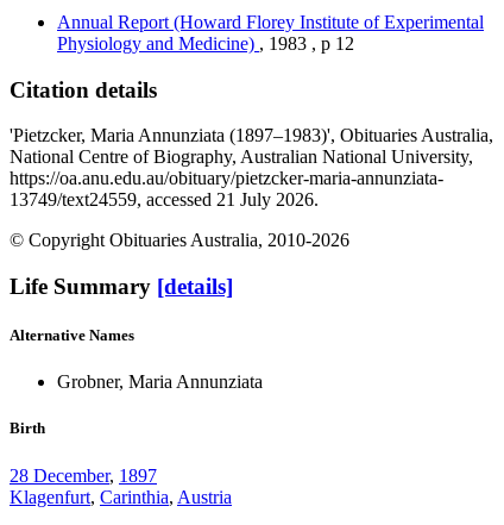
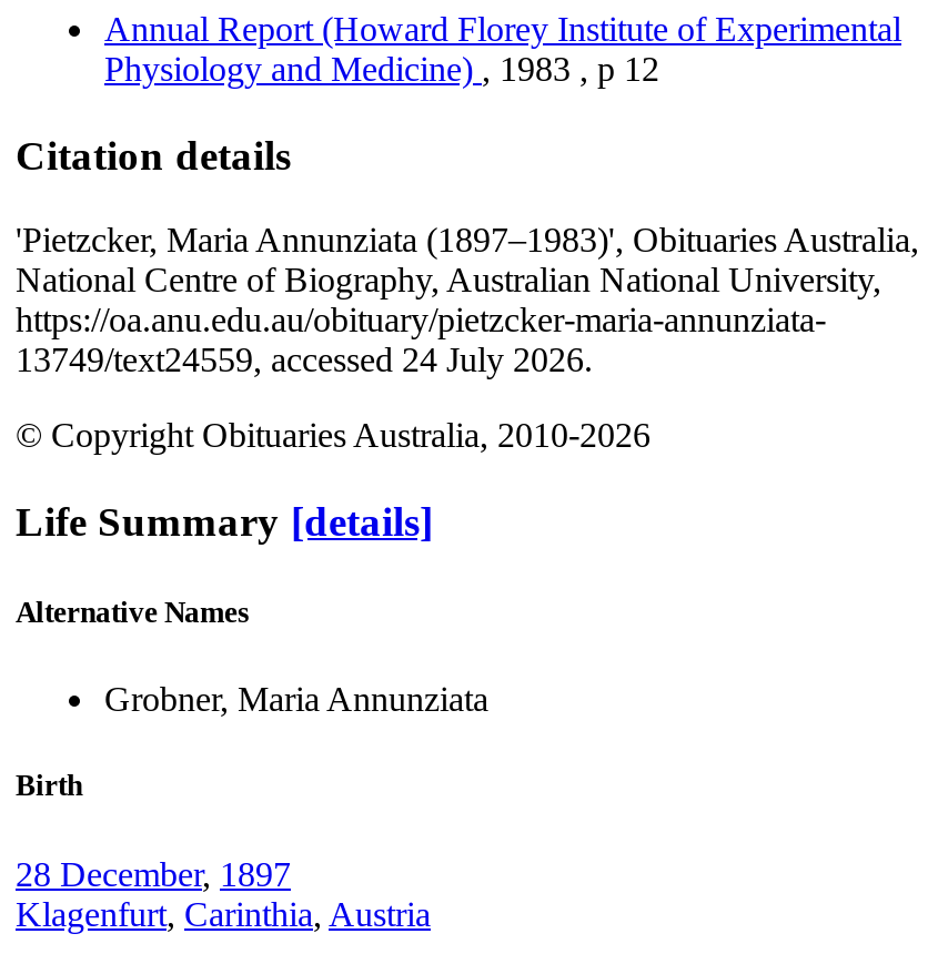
- 13749/text24559, accessed 21 July 2026.
+ 13749/text24559, accessed 24 July 2026.
